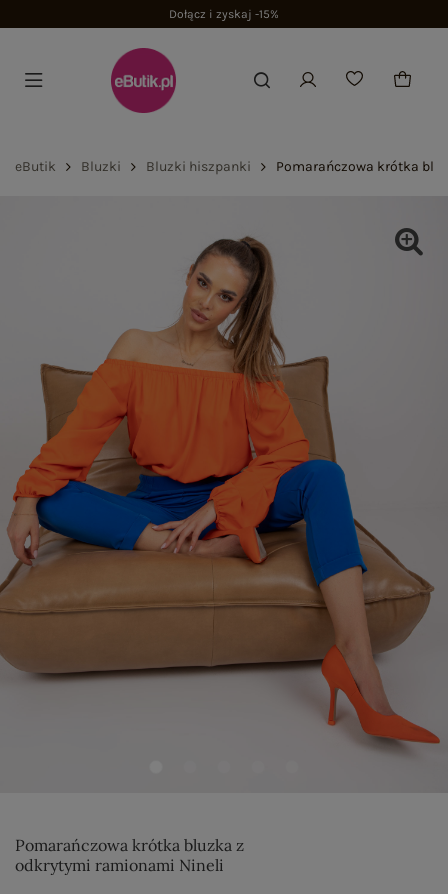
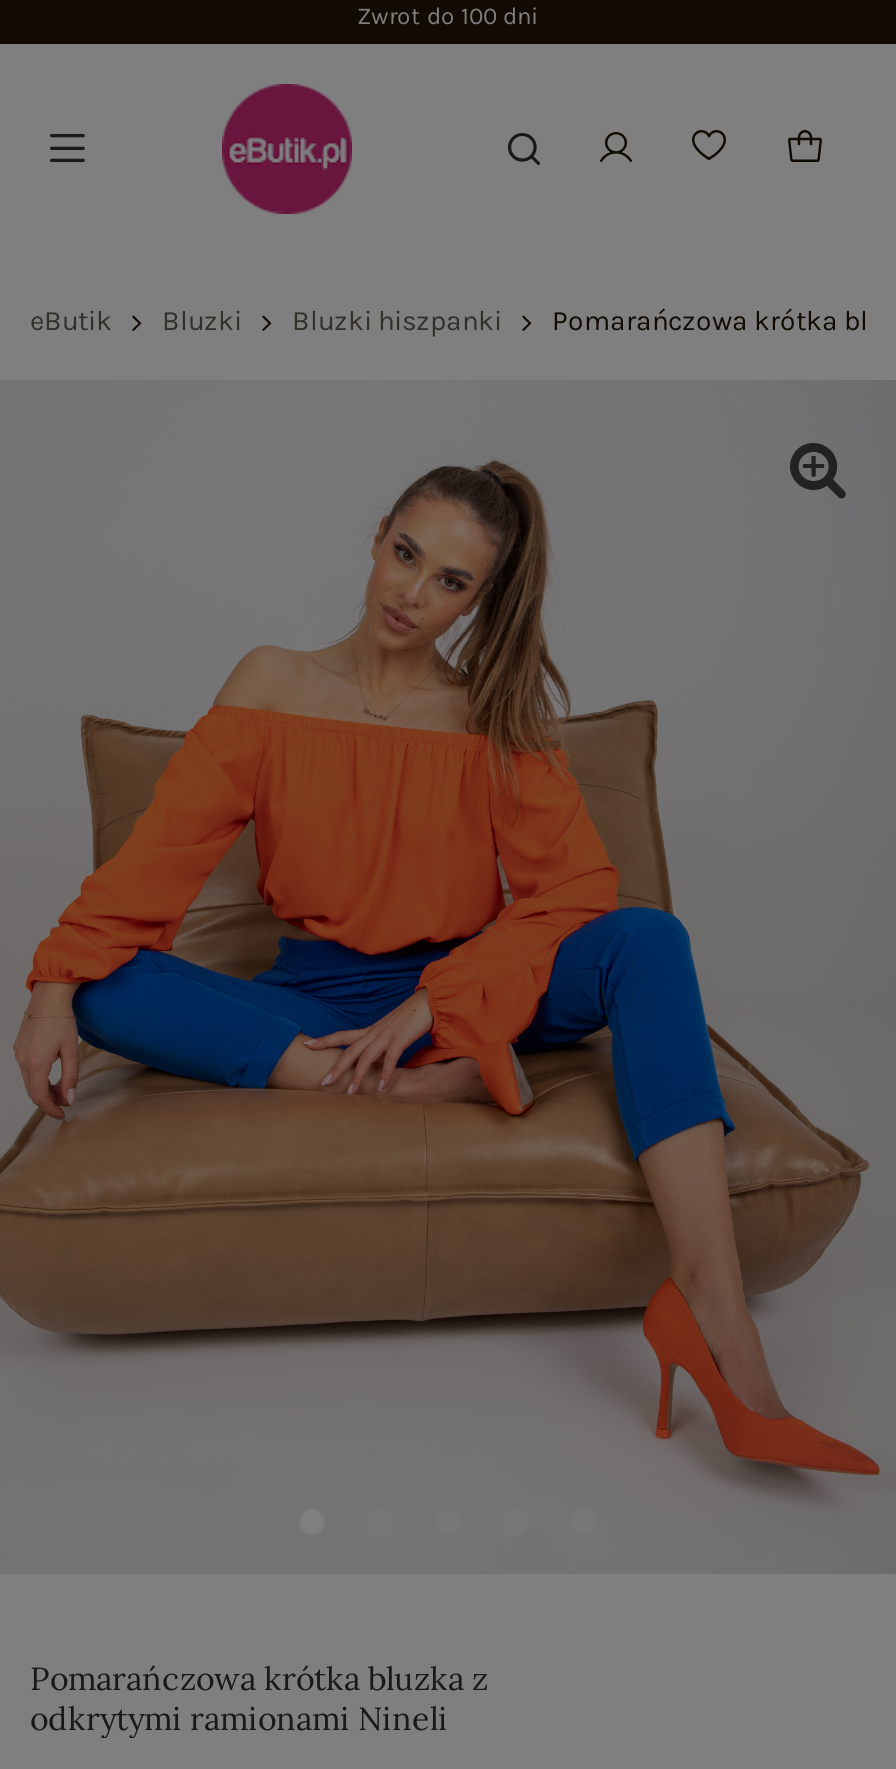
- Dołącz i zyskaj -15%
